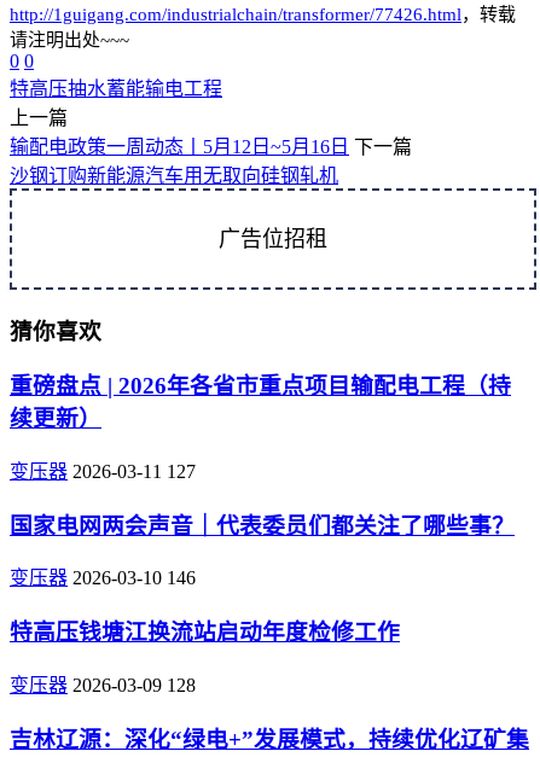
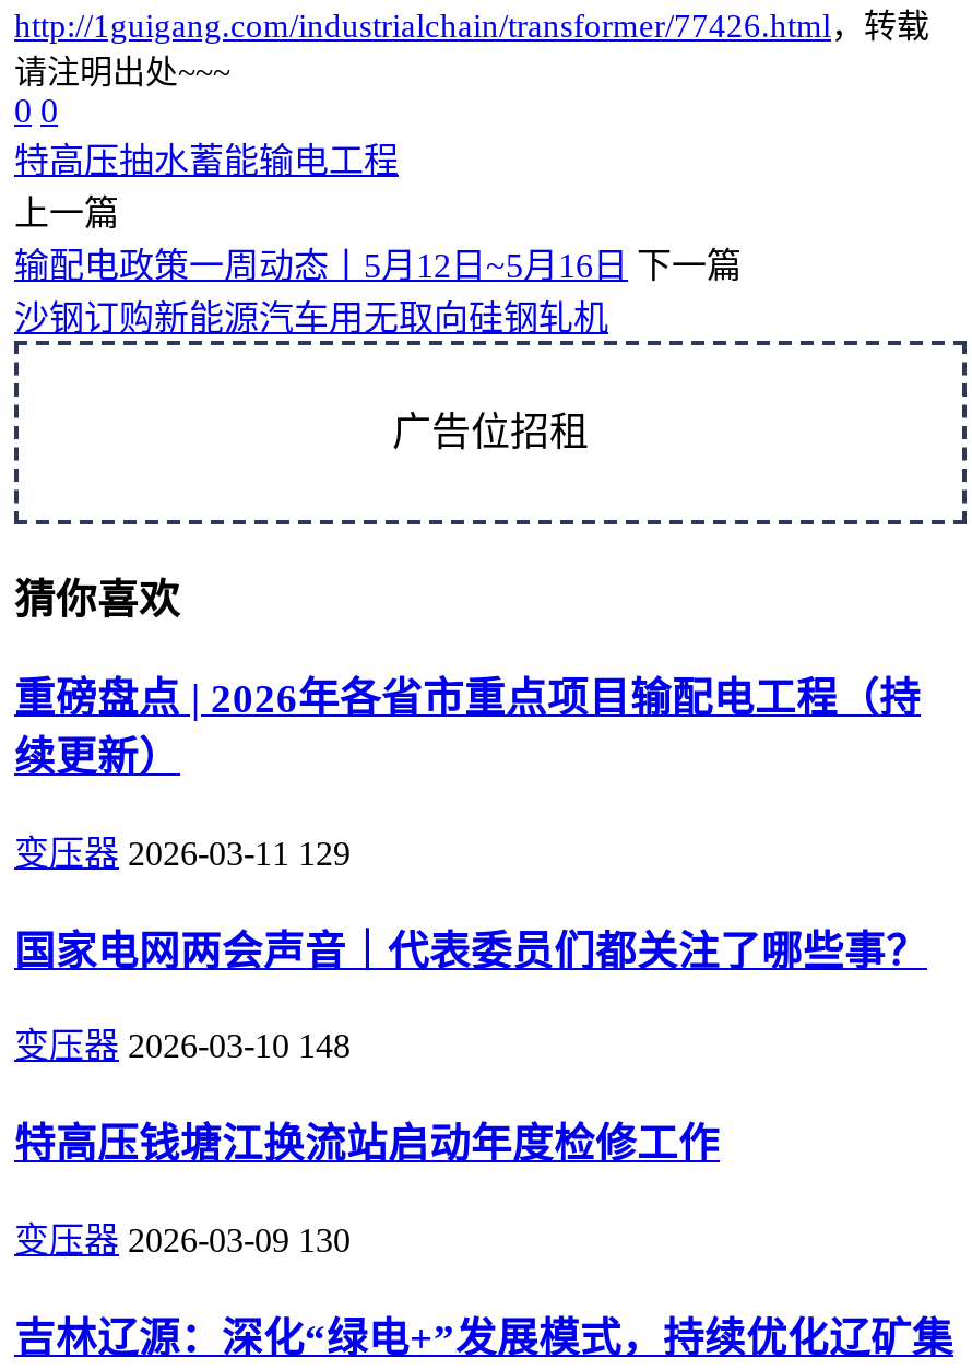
- 变压器 2026-03-11 127
+ 变压器 2026-03-11 129

- 变压器 2026-03-10 146
+ 变压器 2026-03-10 148

- 变压器 2026-03-09 128
+ 变压器 2026-03-09 130
